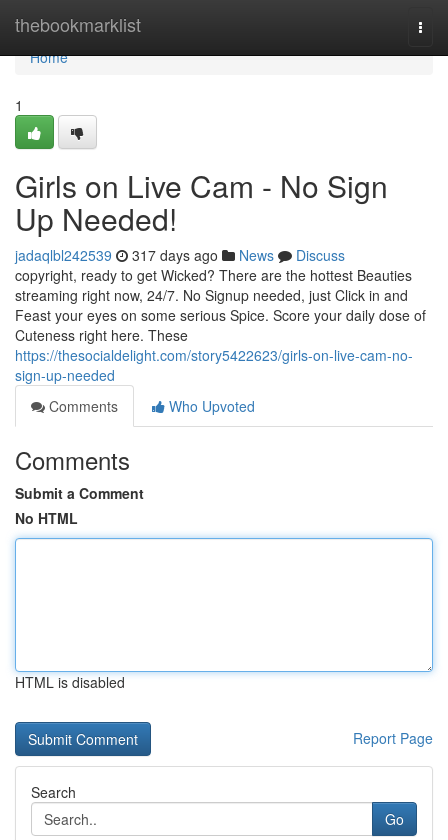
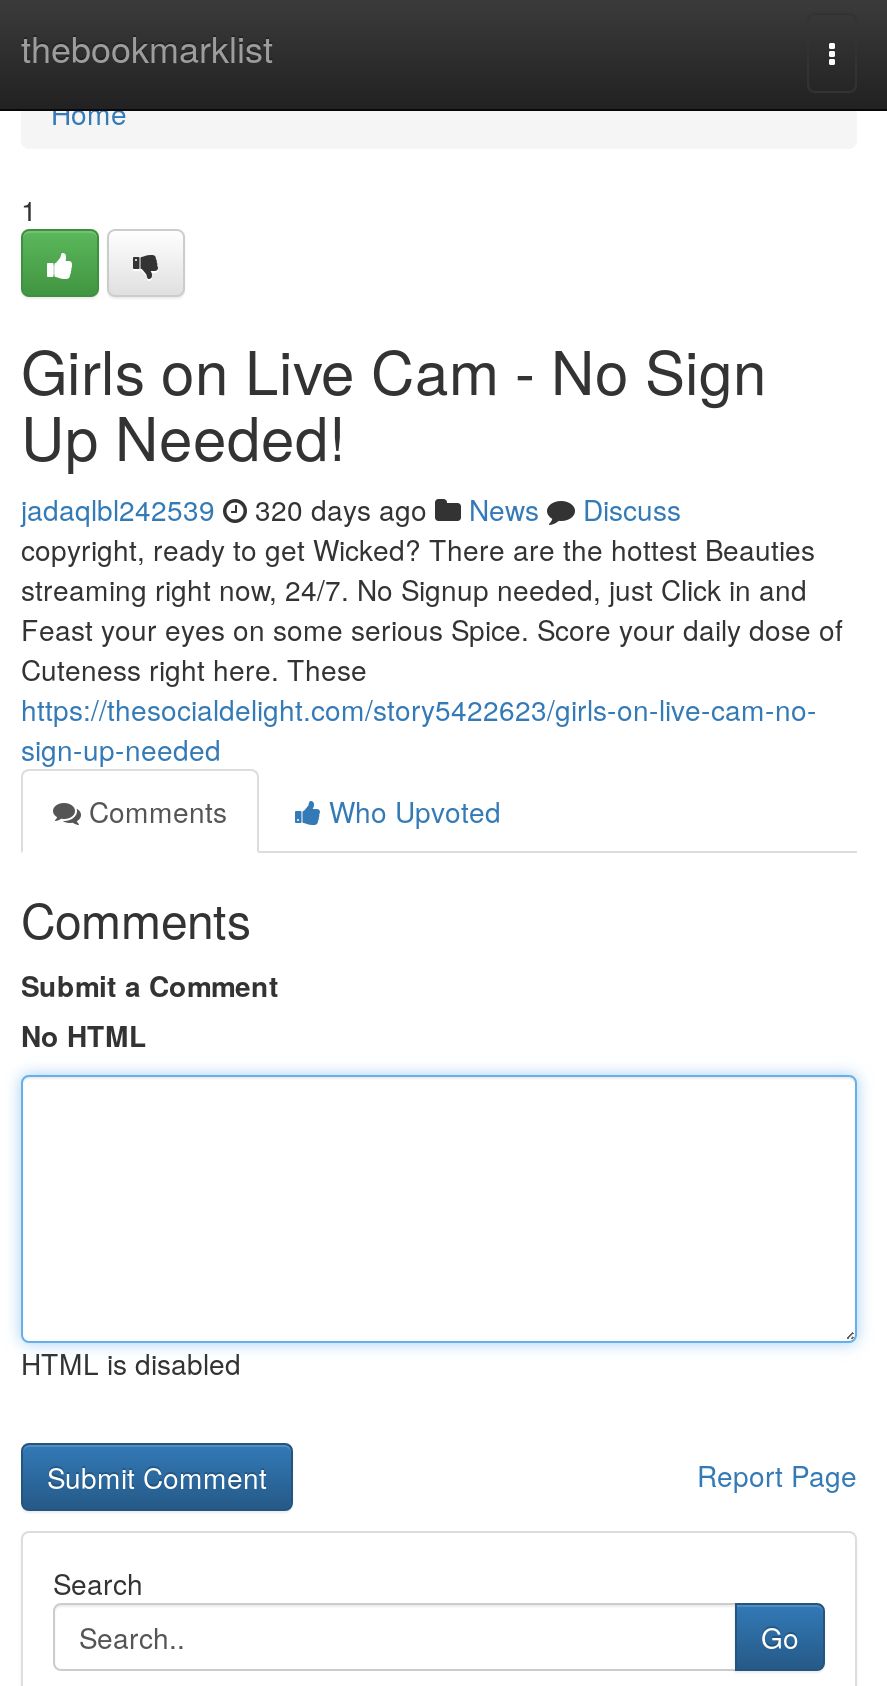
- jadaqlbl242539 317 days ago News Discuss
+ jadaqlbl242539 320 days ago News Discuss
